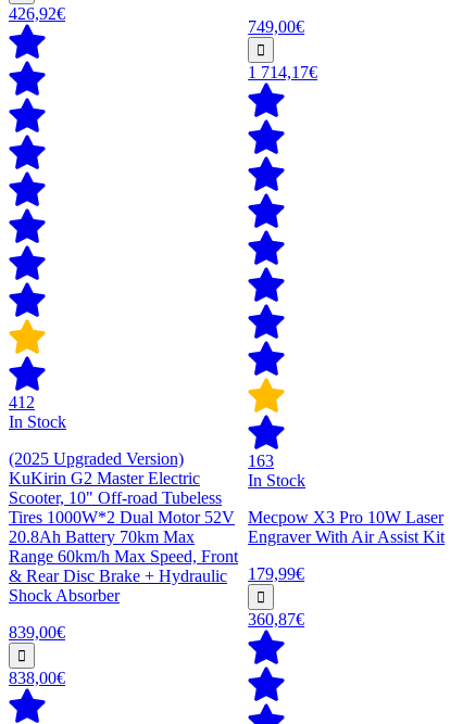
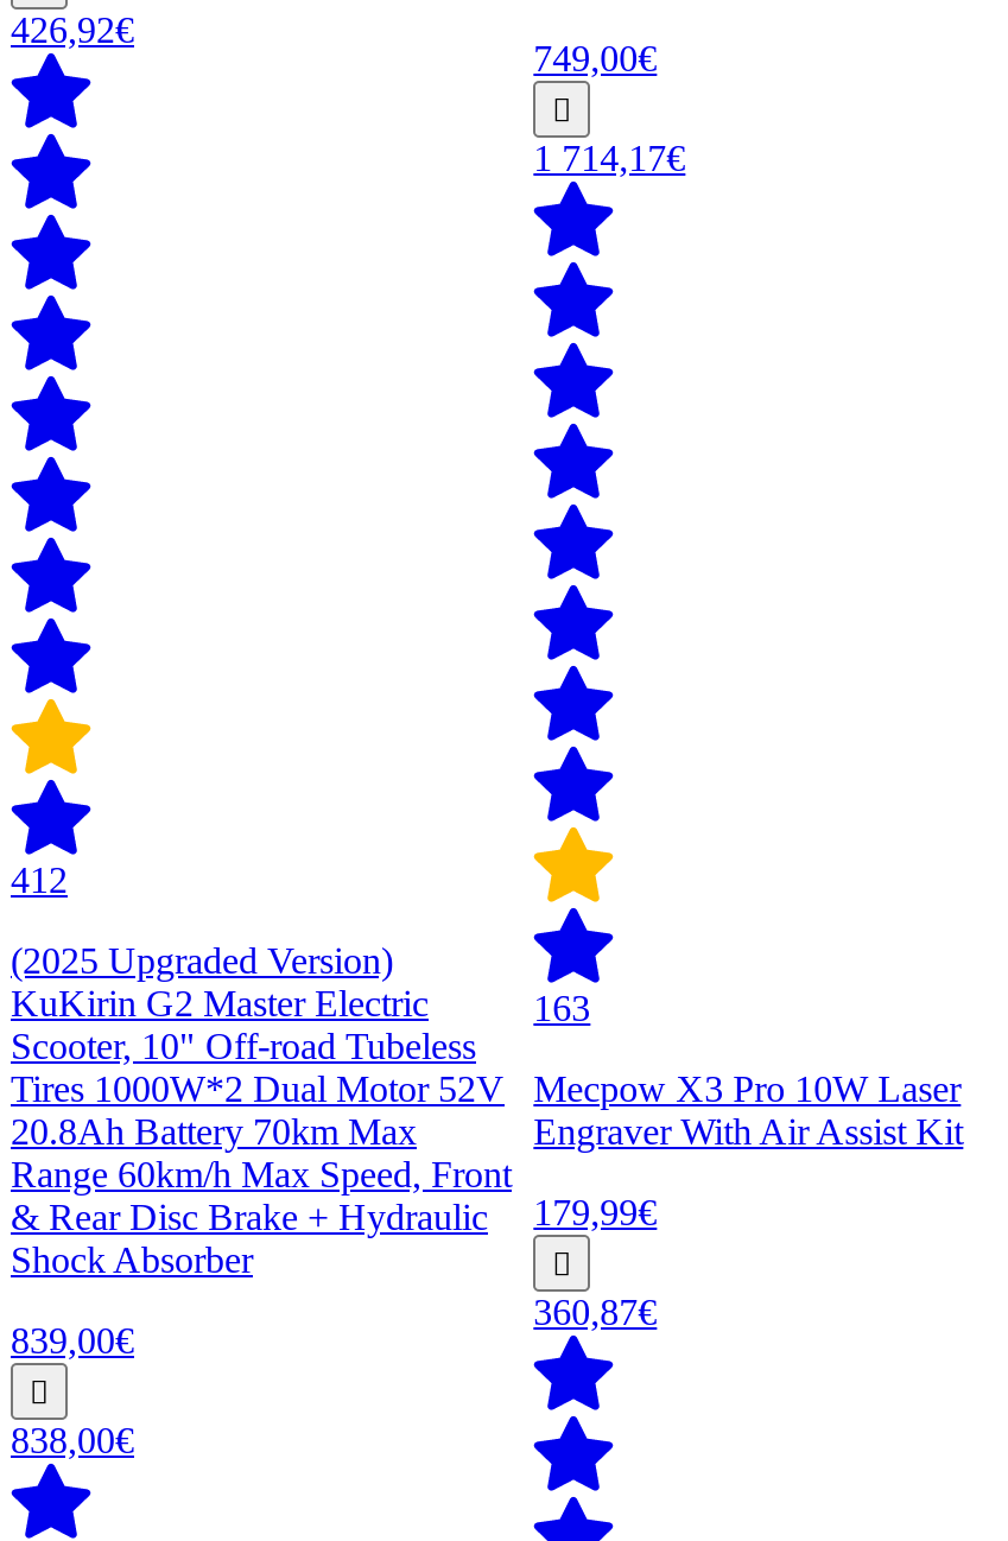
- In Stock

- In Stock
